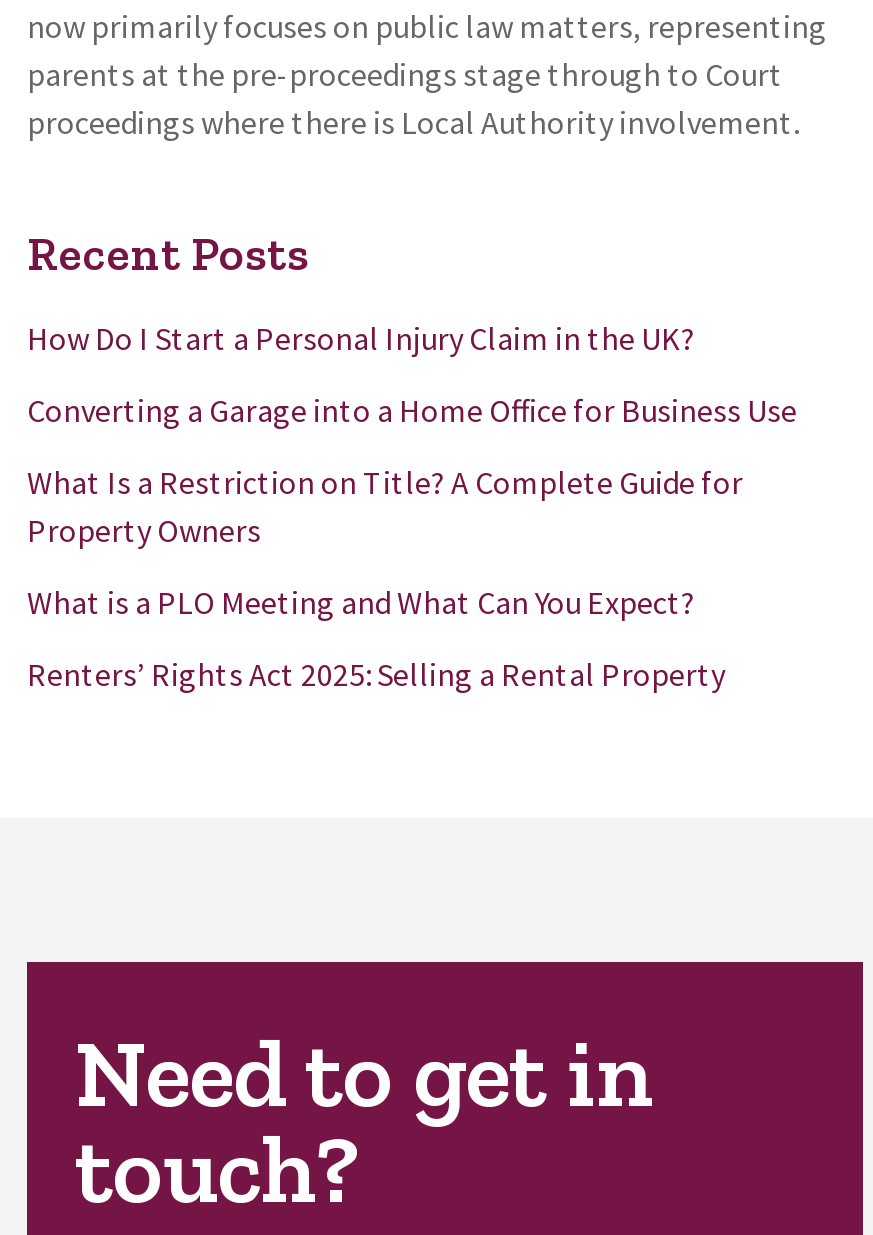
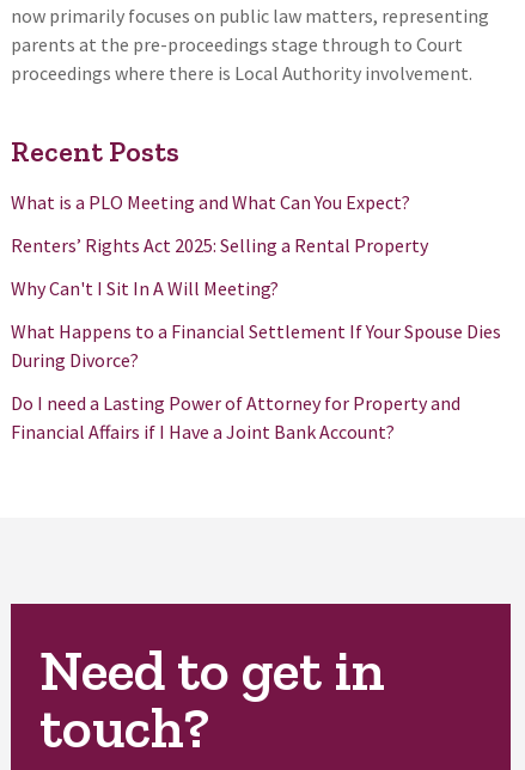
- How Do I Start a Personal Injury Claim in the UK?
- Converting a Garage into a Home Office for Business Use
- What Is a Restriction on Title? A Complete Guide for
- Property Owners

moved up: What is a PLO Meeting and What Can You Expect? | Renters’ Rights Act 2025: Selling a Rental Property

+ Why Can't I Sit In A Will Meeting?
+ What Happens to a Financial Settlement If Your Spouse Dies
+ During Divorce?
+ Do I need a Lasting Power of Attorney for Property and
+ Financial Affairs if I Have a Joint Bank Account?
